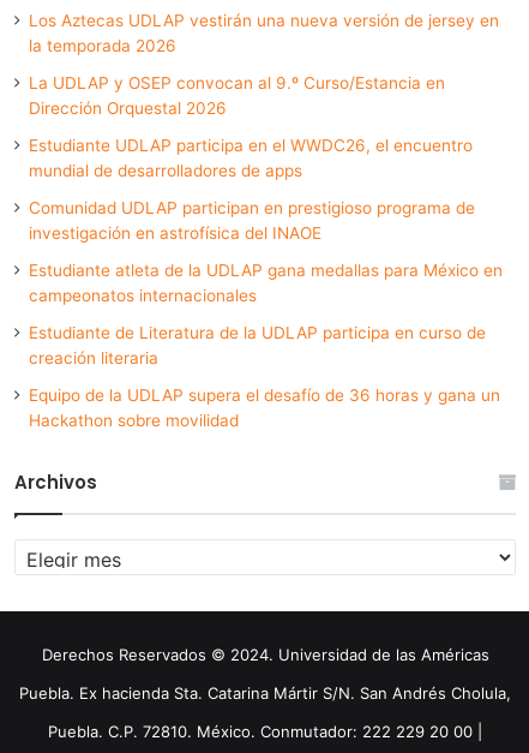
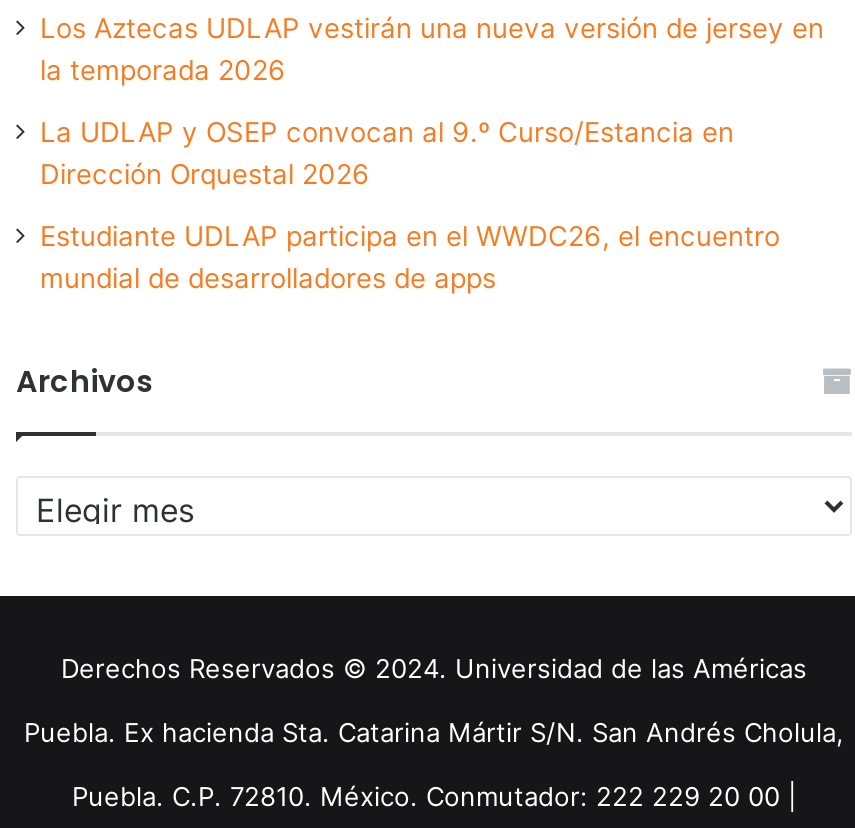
- Comunidad UDLAP participan en prestigioso programa de
- investigación en astrofísica del INAOE
- Estudiante atleta de la UDLAP gana medallas para México en
- campeonatos internacionales
- Estudiante de Literatura de la UDLAP participa en curso de
- creación literaria
- Equipo de la UDLAP supera el desafío de 36 horas y gana un
- Hackathon sobre movilidad
